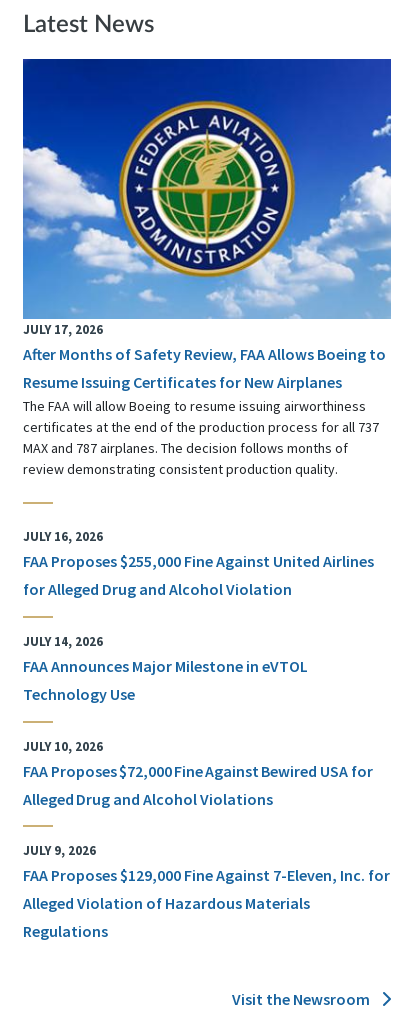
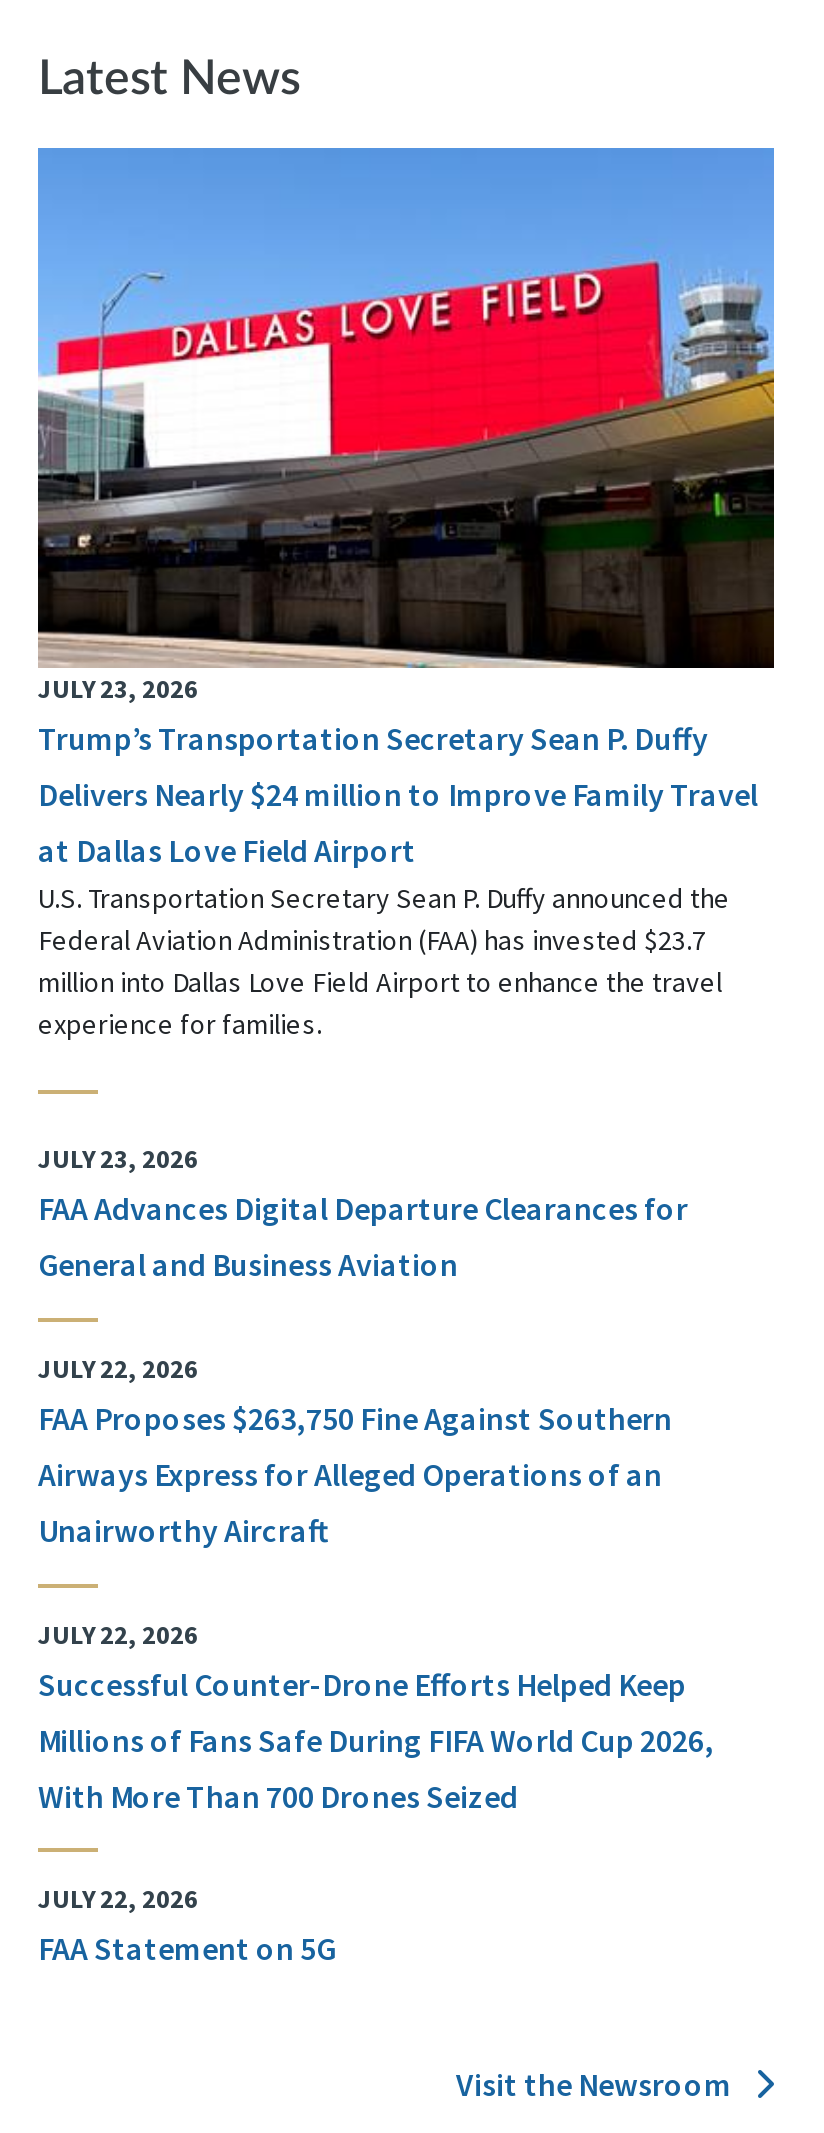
- [image]
- JULY 17, 2026
- After Months of Safety Review, FAA Allows Boeing to
- Resume Issuing Certificates for New Airplanes
- The FAA will allow Boeing to resume issuing airworthiness
- certificates at the end of the production process for all 737
- MAX and 787 airplanes. The decision follows months of
- review demonstrating consistent production quality.
+ [image]
+ JULY 23, 2026
+ Trump’s Transportation Secretary Sean P. Duffy
+ Delivers Nearly $24 million to Improve Family Travel
+ at Dallas Love Field Airport
+ U.S. Transportation Secretary Sean P. Duffy announced the
+ Federal Aviation Administration (FAA) has invested $23.7
+ million into Dallas Love Field Airport to enhance the travel
+ experience for families.

- JULY 16, 2026
- FAA Proposes $255,000 Fine Against United Airlines
- for Alleged Drug and Alcohol Violation
+ JULY 23, 2026
+ FAA Advances Digital Departure Clearances for
+ General and Business Aviation

- JULY 14, 2026
- FAA Announces Major Milestone in eVTOL
- Technology Use
+ JULY 22, 2026
+ FAA Proposes $263,750 Fine Against Southern
+ Airways Express for Alleged Operations of an
+ Unairworthy Aircraft

- JULY 10, 2026
- FAA Proposes $72,000 Fine Against Bewired USA for
- Alleged Drug and Alcohol Violations
+ JULY 22, 2026
+ Successful Counter-Drone Efforts Helped Keep
+ Millions of Fans Safe During FIFA World Cup 2026,
+ With More Than 700 Drones Seized

- JULY 9, 2026
- FAA Proposes $129,000 Fine Against 7-Eleven, Inc. for
- Alleged Violation of Hazardous Materials
- Regulations
+ JULY 22, 2026
+ FAA Statement on 5G
